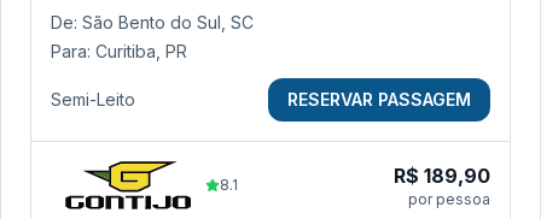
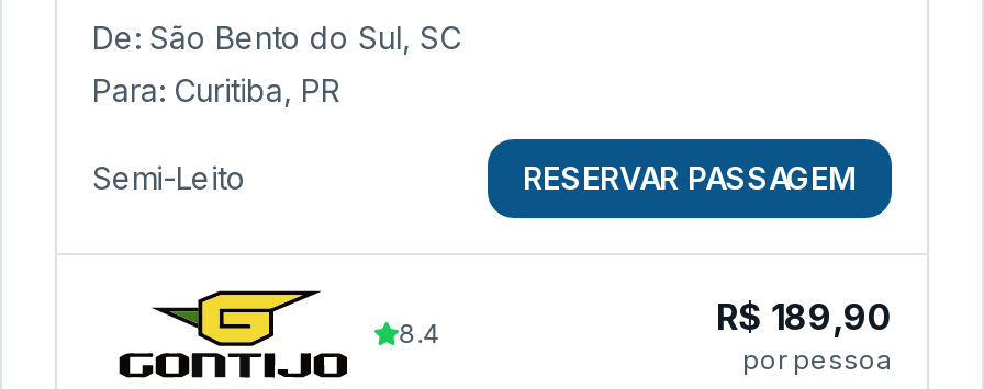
- 8.1
+ 8.4
